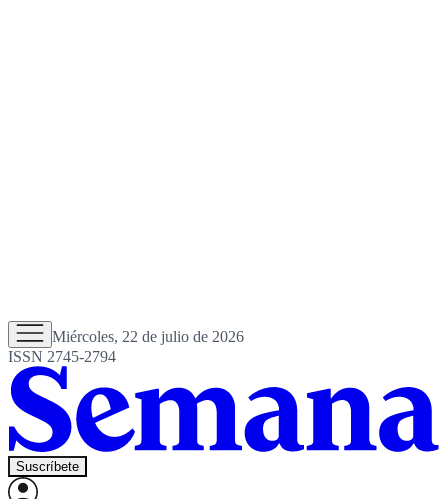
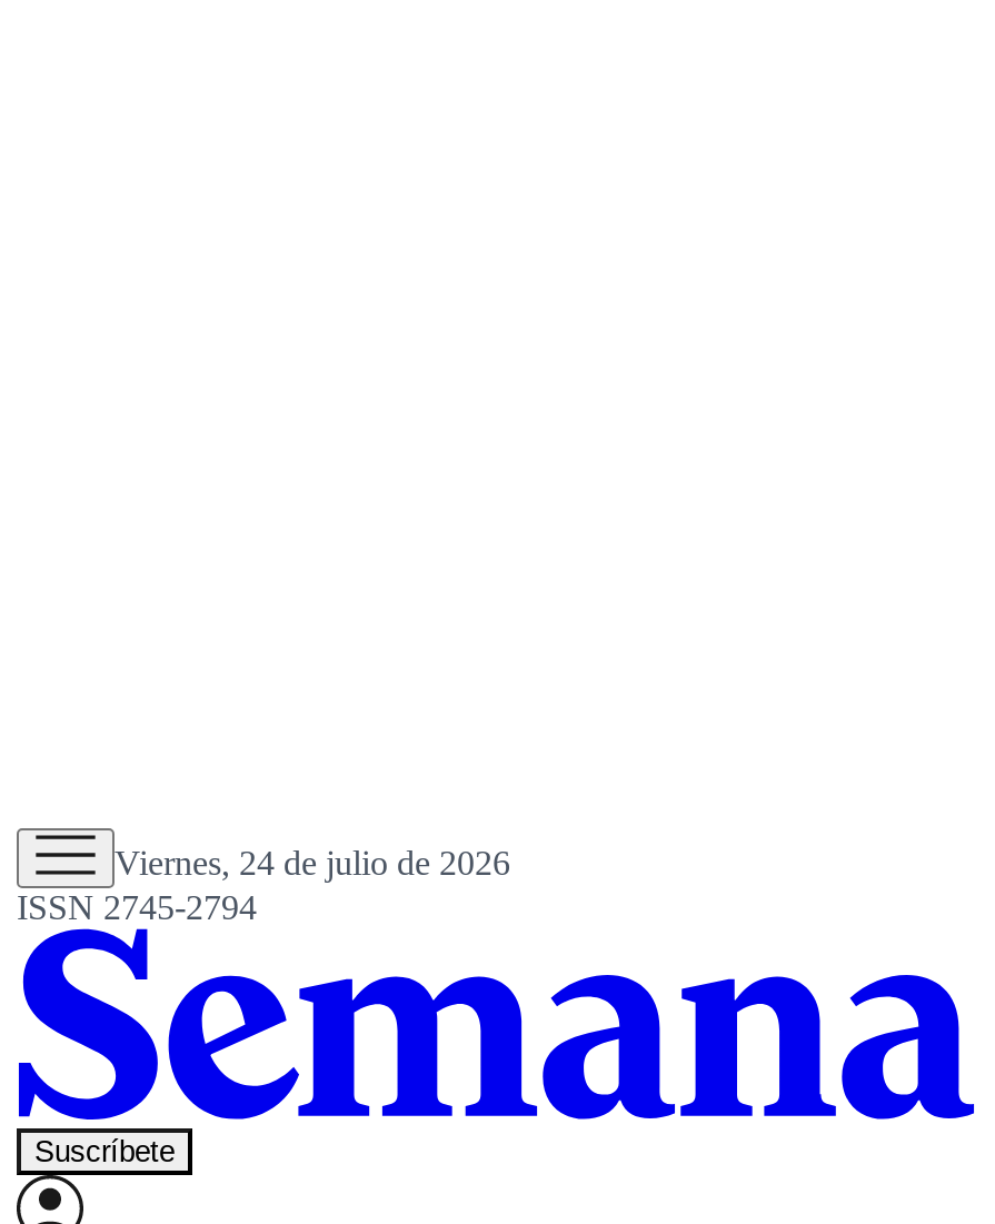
- Miércoles, 22 de julio de 2026
+ Viernes, 24 de julio de 2026
